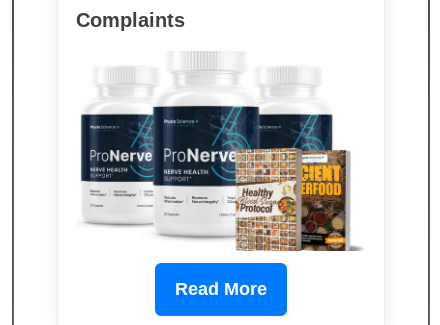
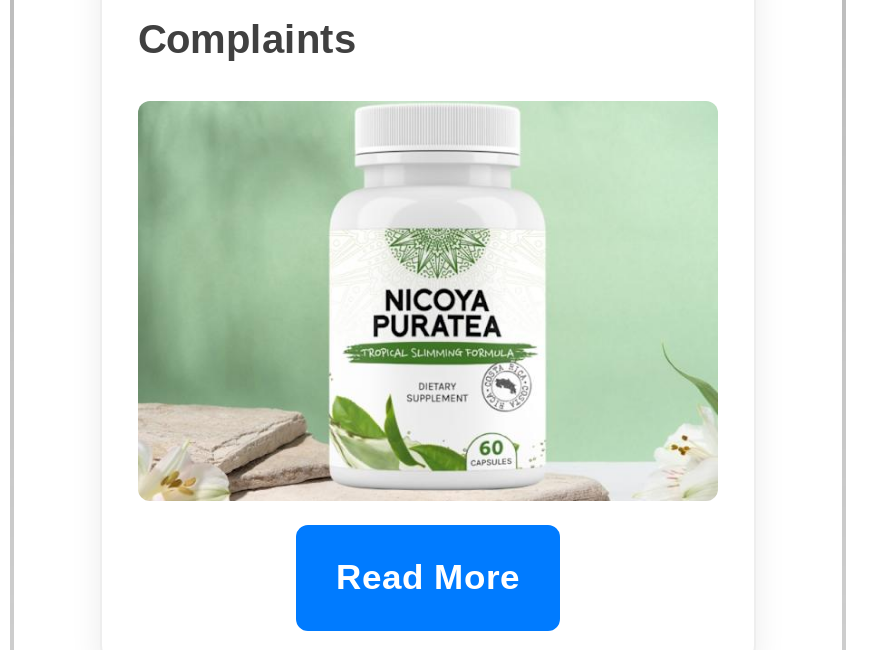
- [image]
+ [image]
